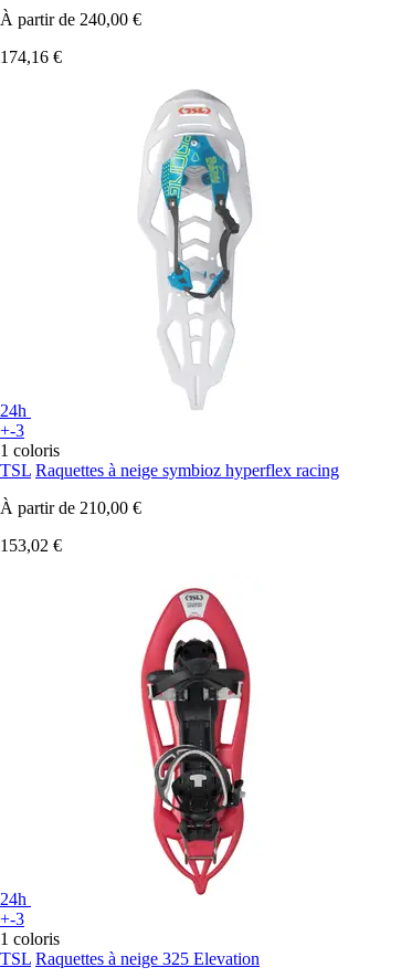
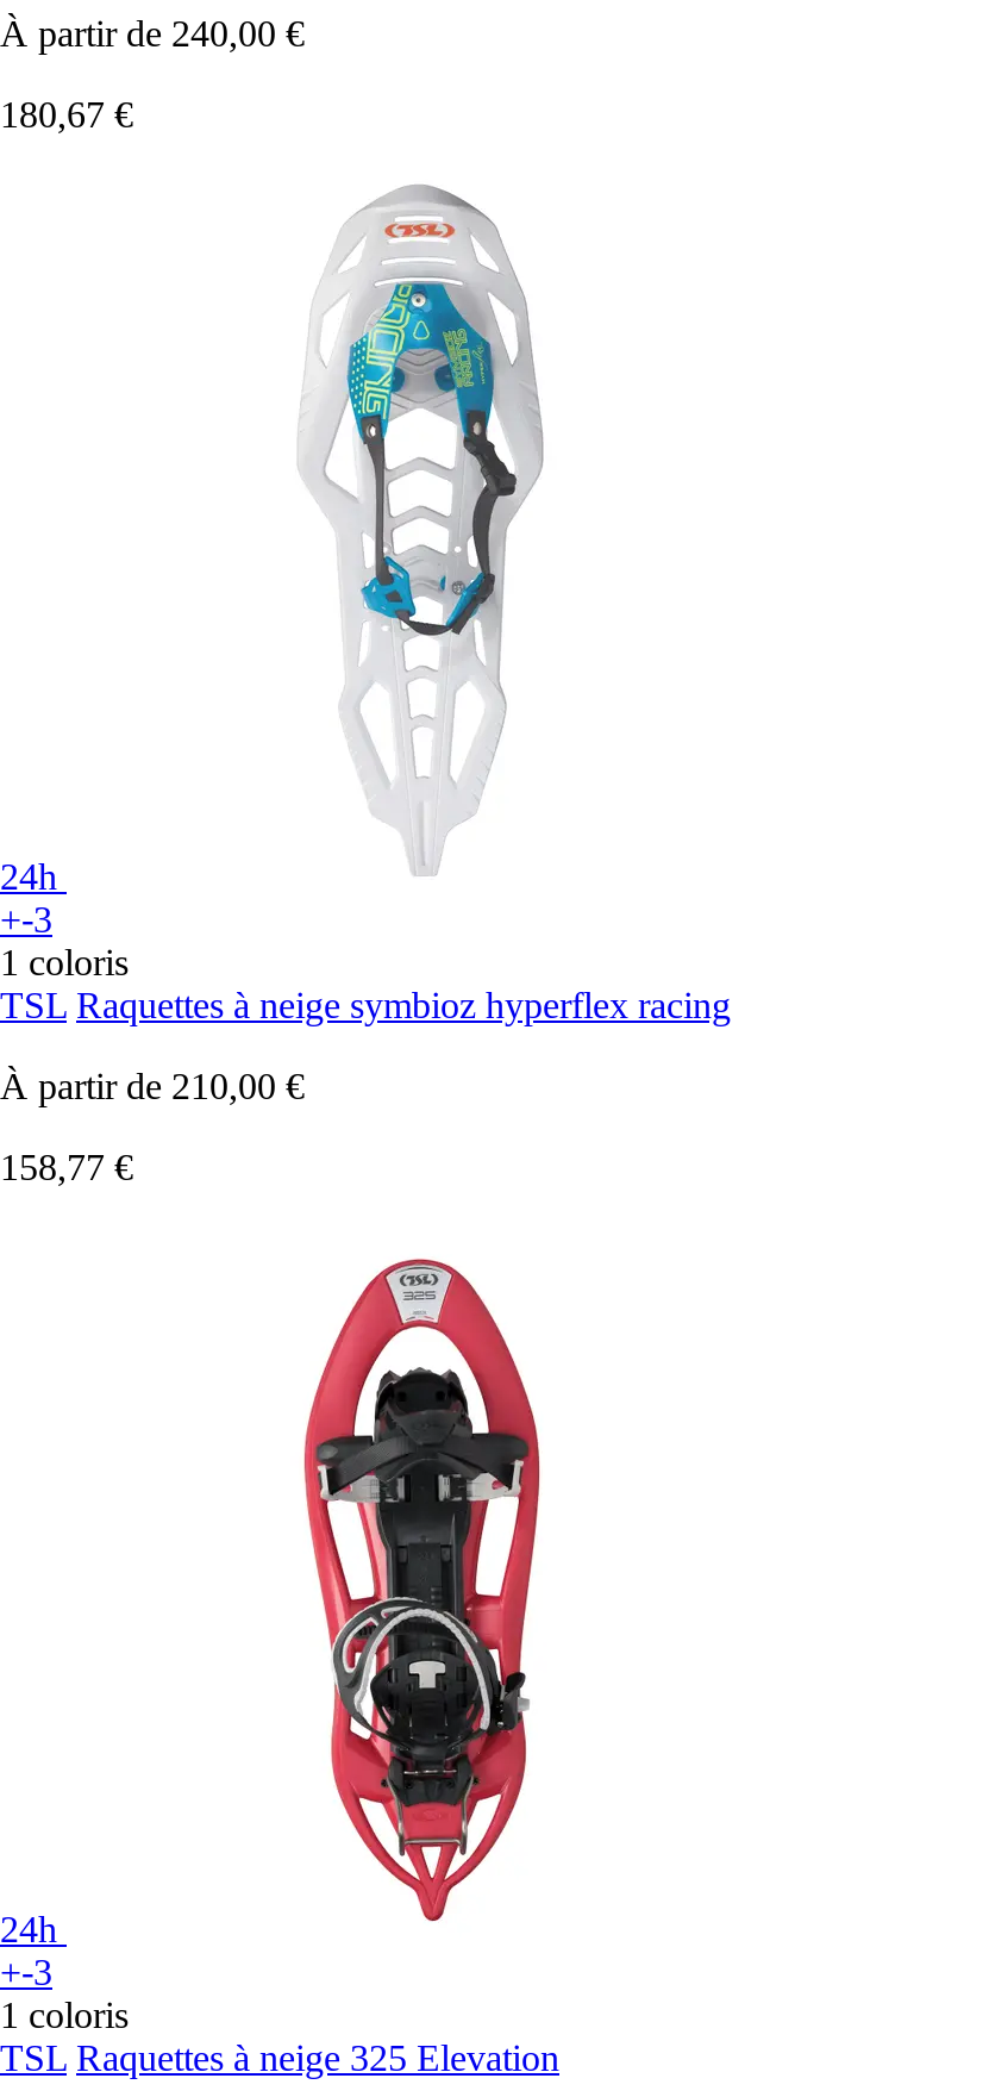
- 174,16 €
+ 180,67 €

- 153,02 €
+ 158,77 €
